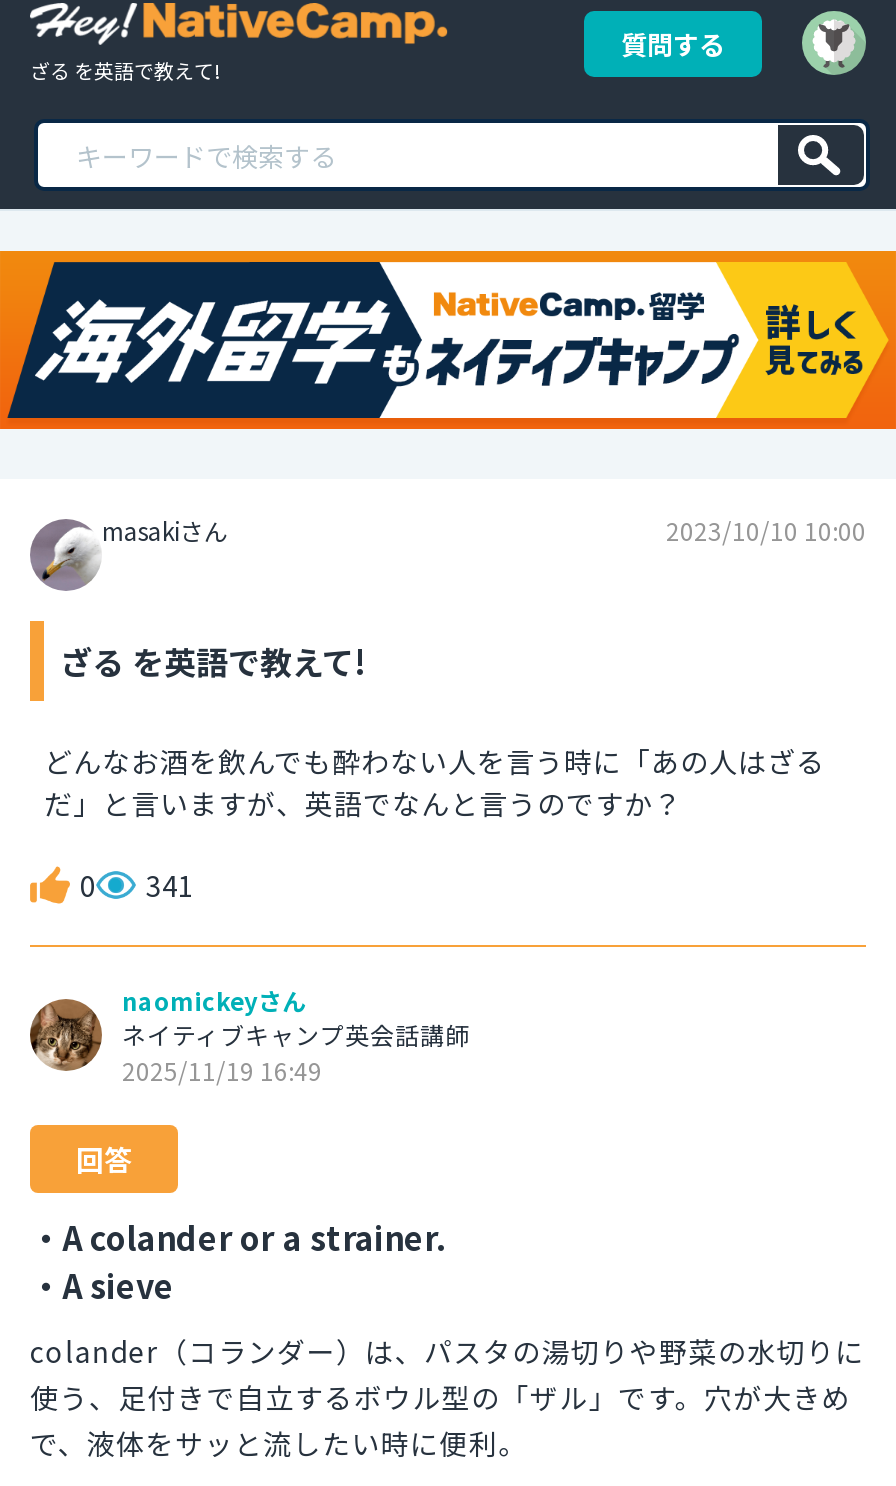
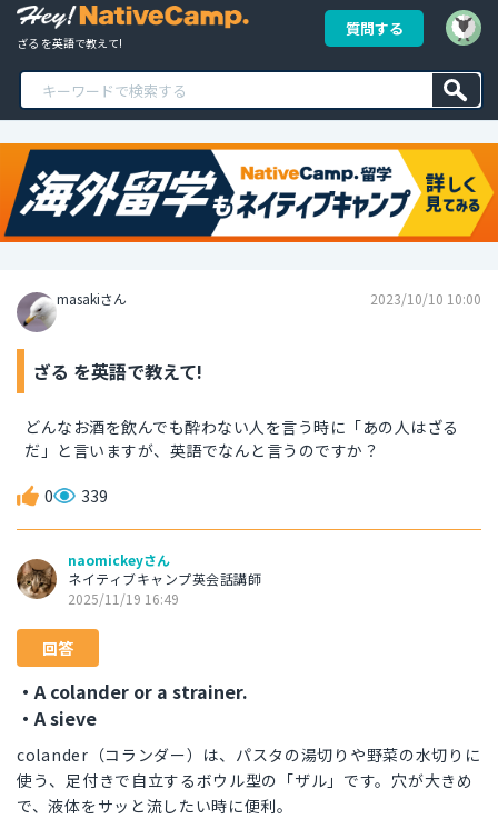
- 0 341
+ 0 339
